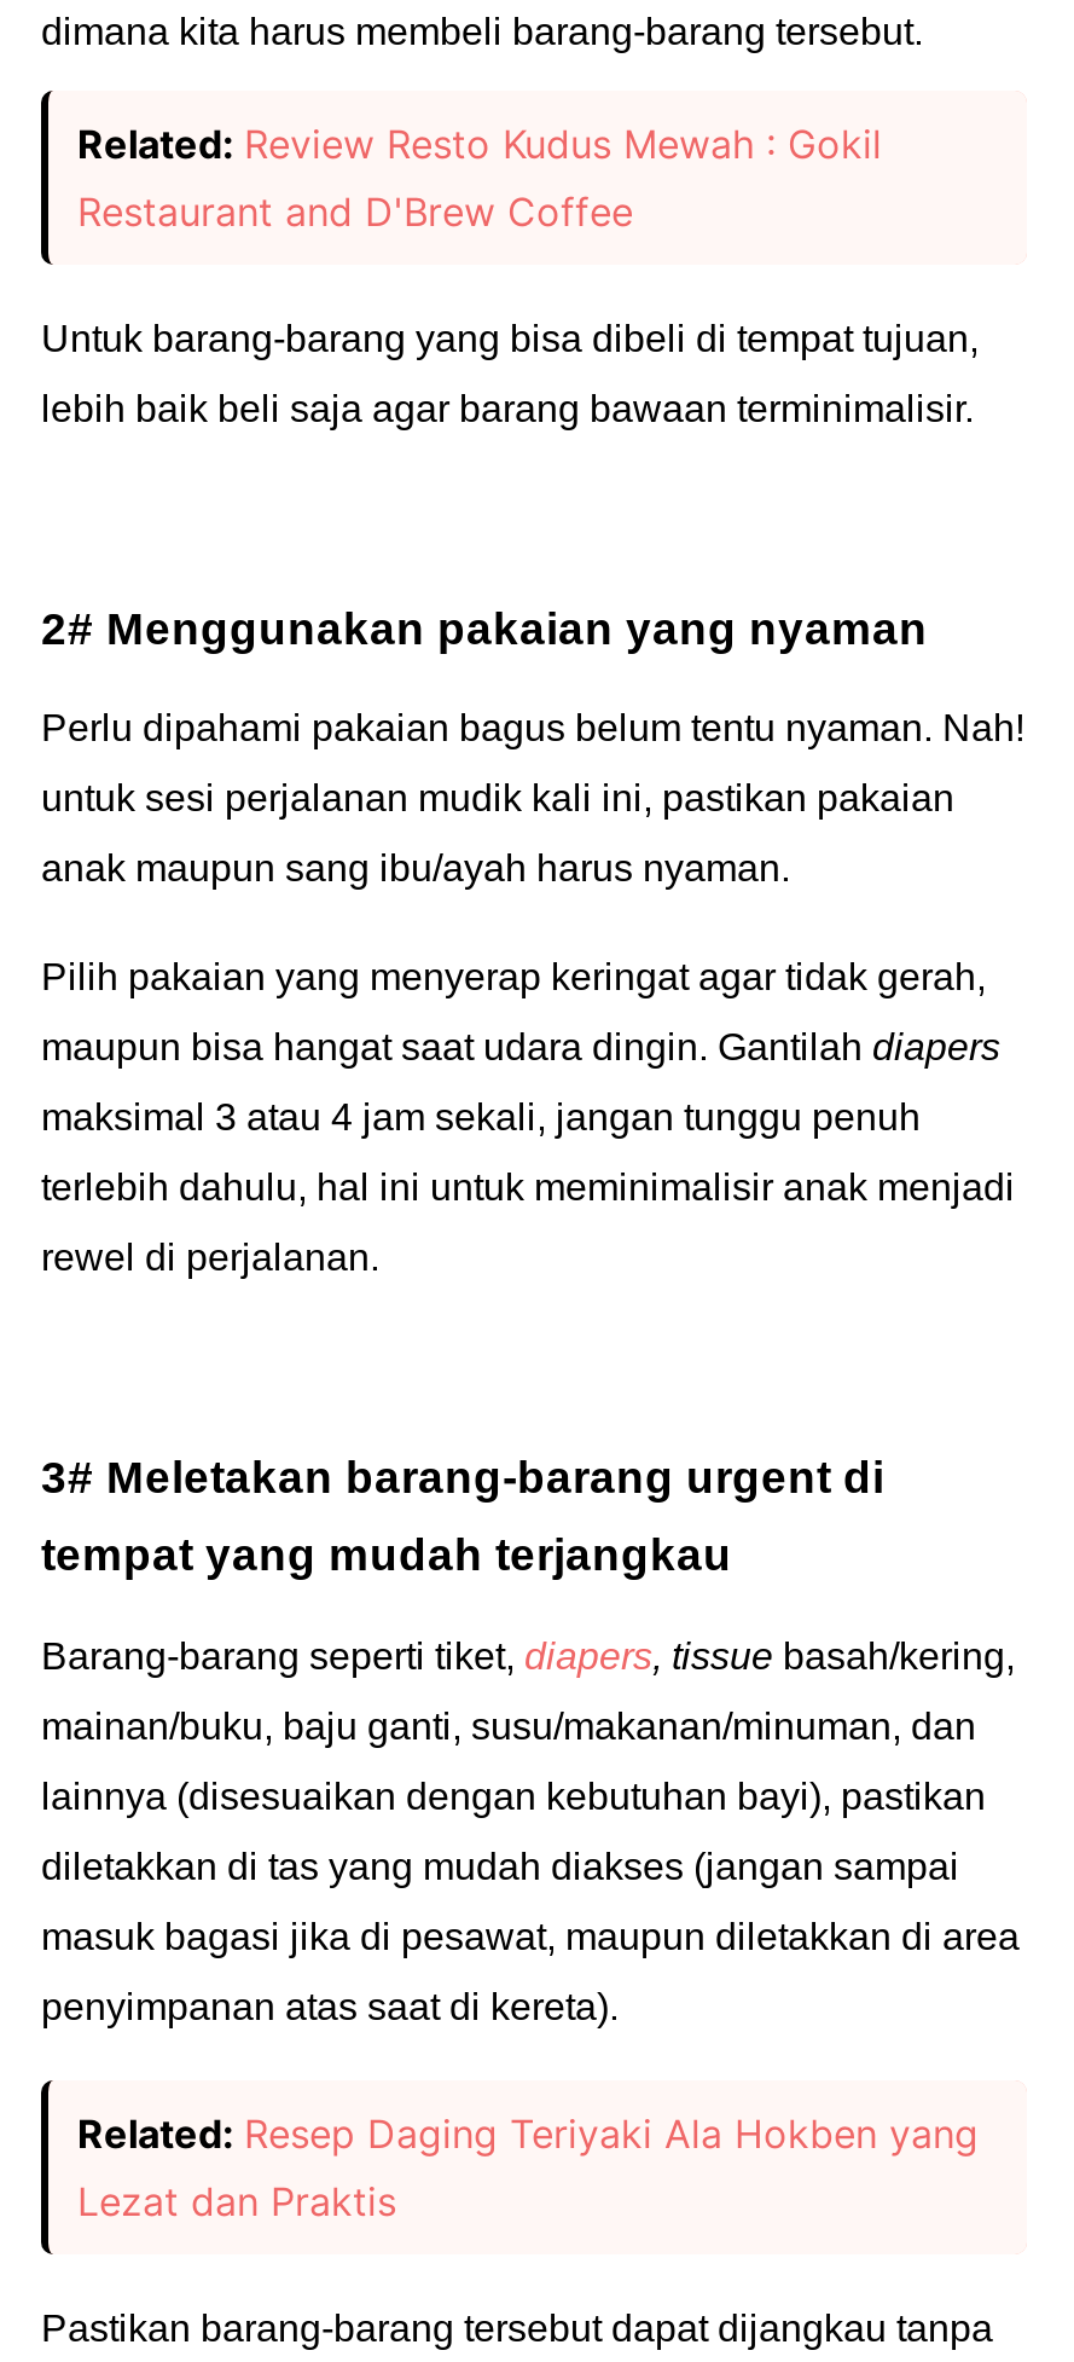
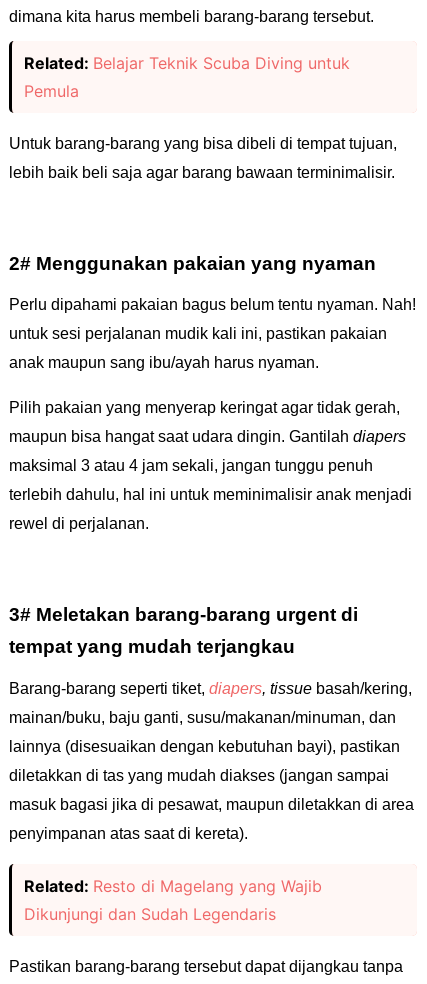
- Related: Review Resto Kudus Mewah : Gokil
- Restaurant and D'Brew Coffee
+ Related: Belajar Teknik Scuba Diving untuk
+ Pemula

- Related: Resep Daging Teriyaki Ala Hokben yang
- Lezat dan Praktis
+ Related: Resto di Magelang yang Wajib
+ Dikunjungi dan Sudah Legendaris
